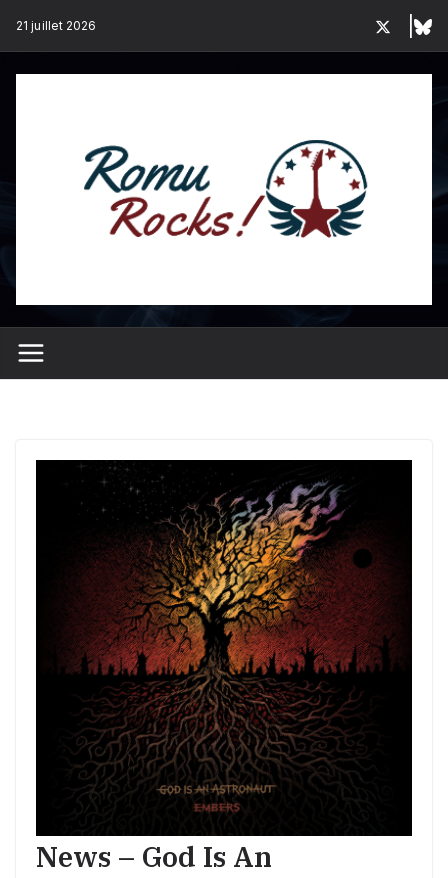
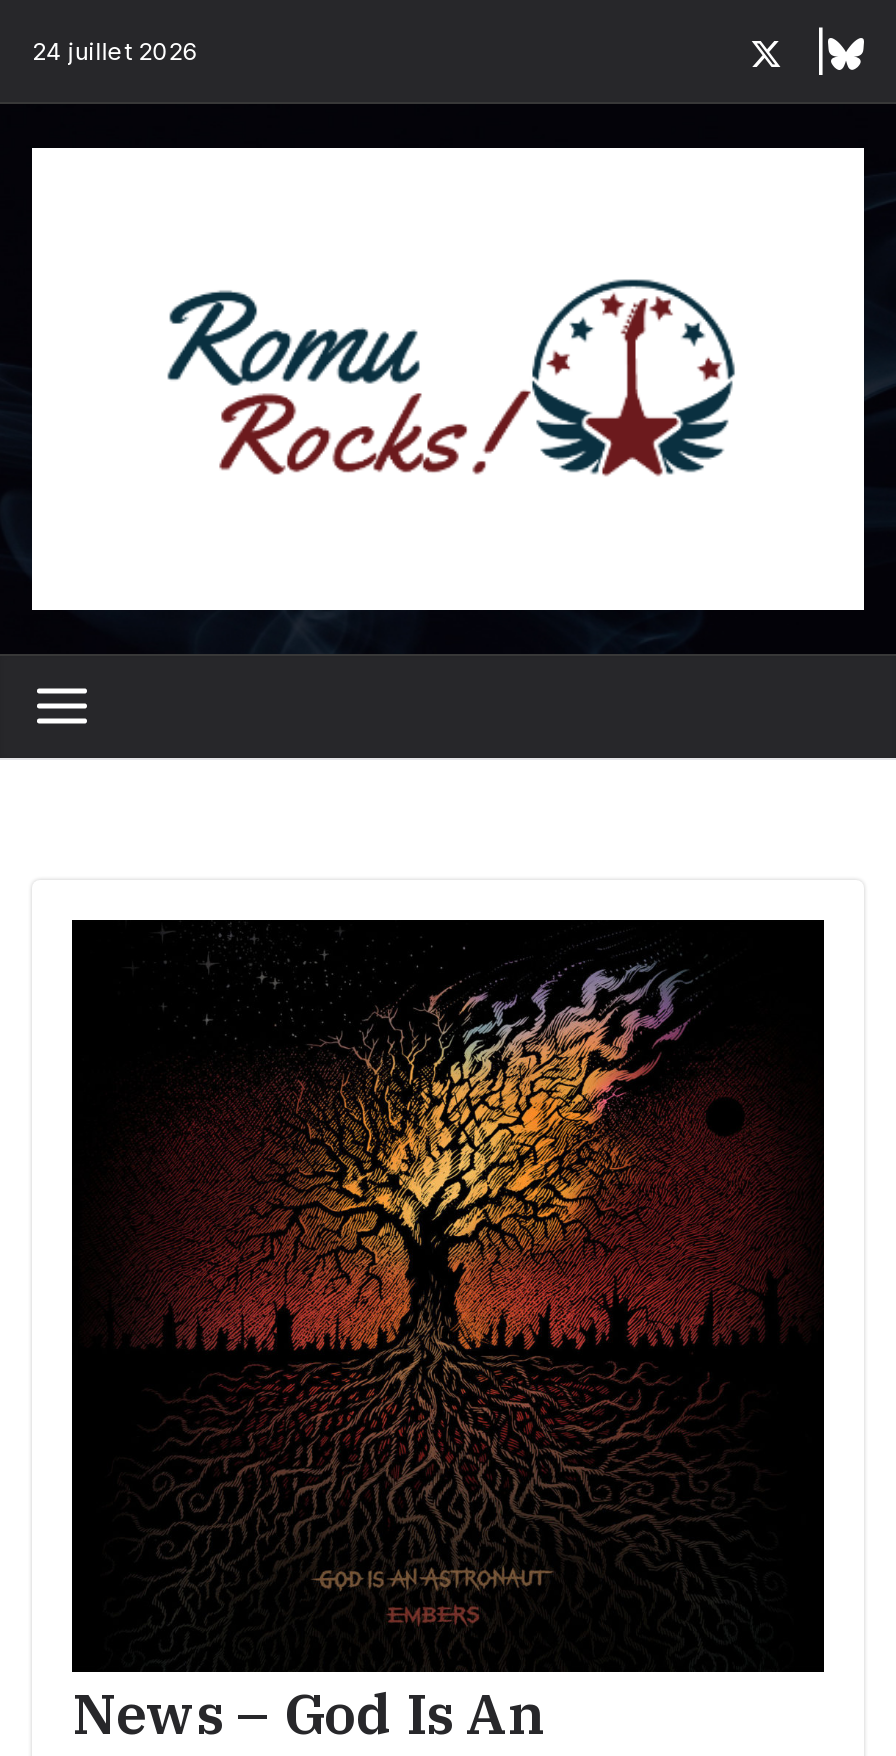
- 21 juillet 2026
+ 24 juillet 2026
